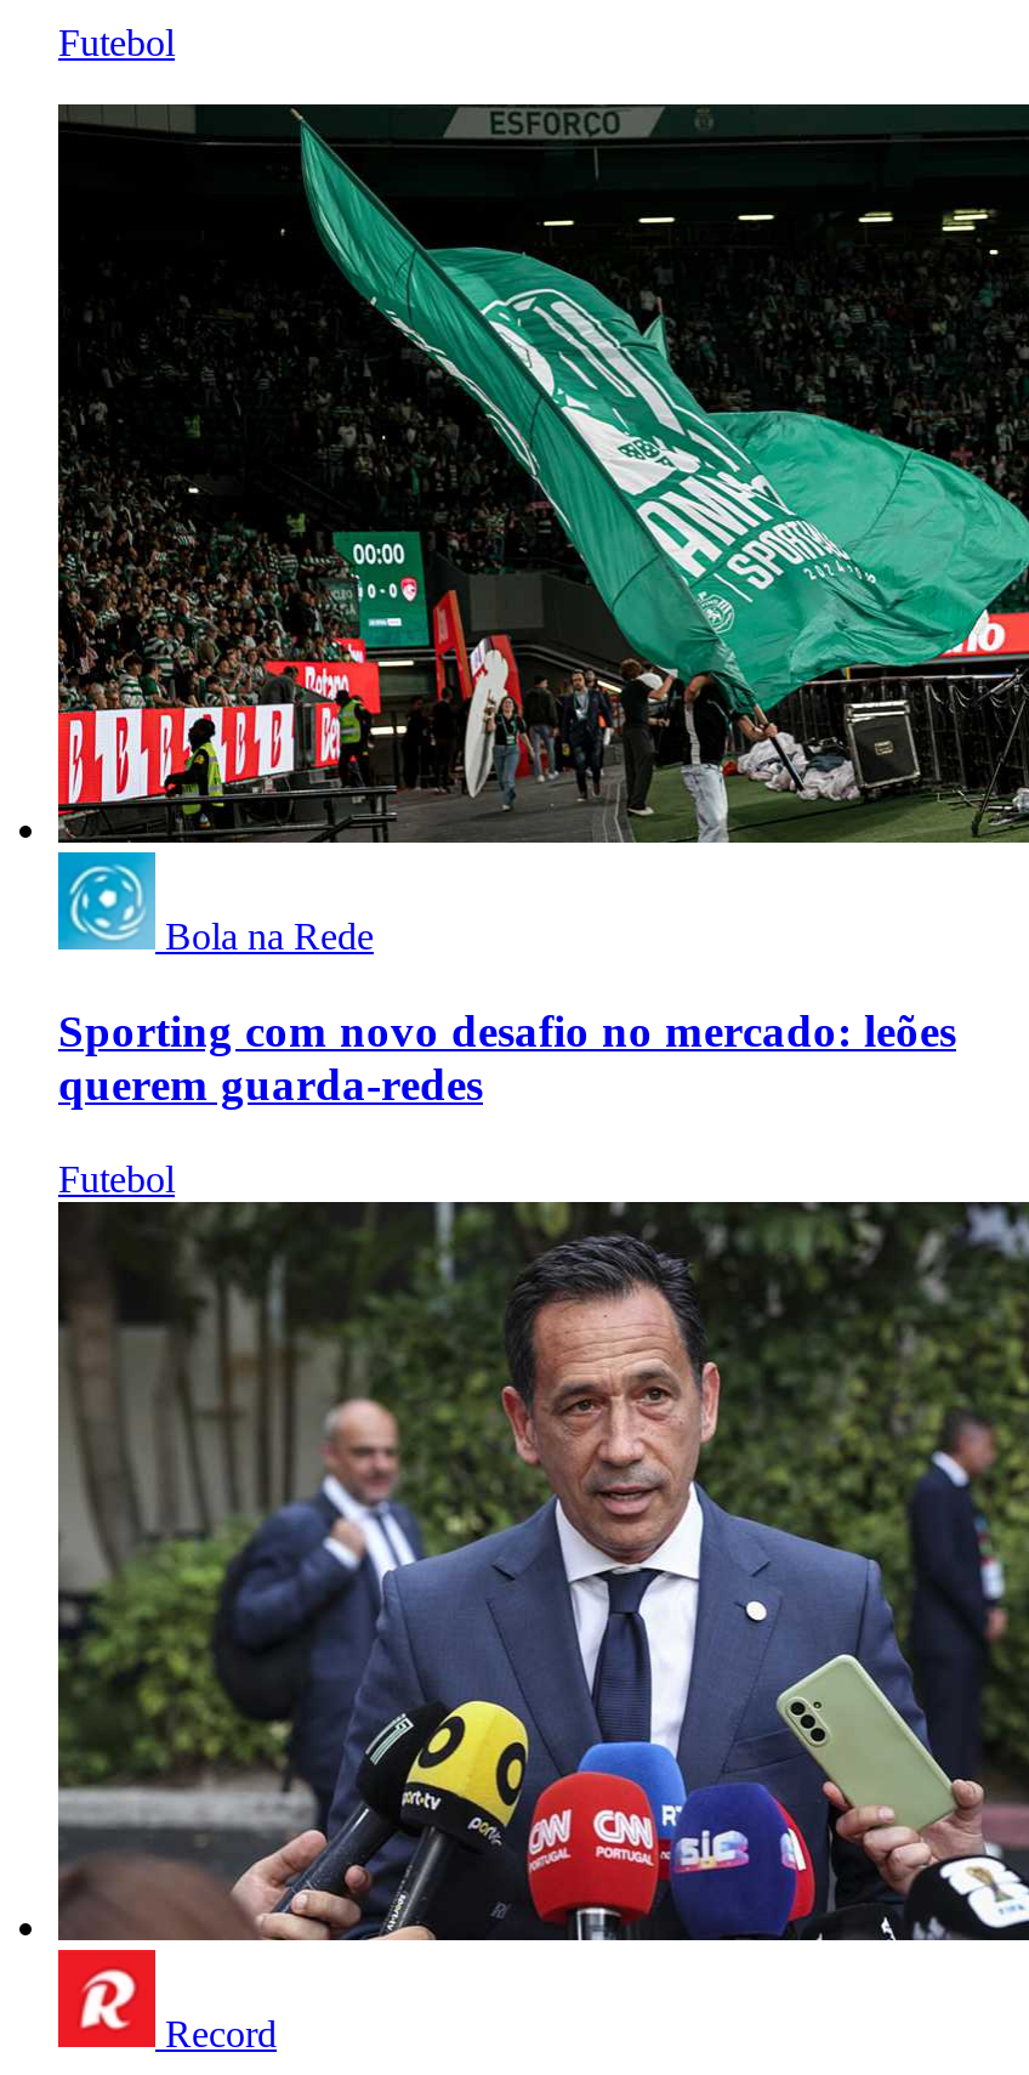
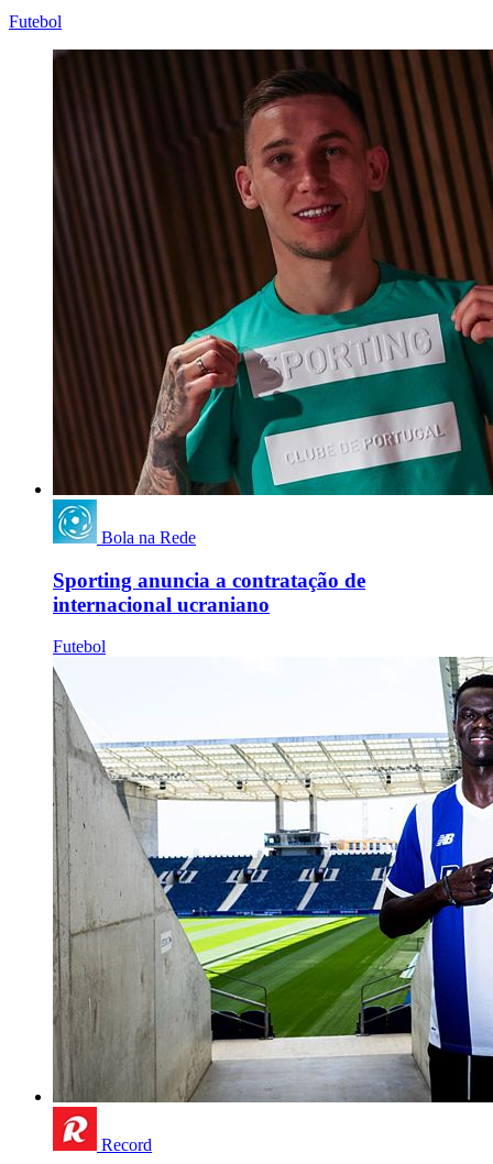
- [image]
+ [image]

- Sporting com novo desafio no mercado: leões
- querem guarda-redes
+ Sporting anuncia a contratação de
+ internacional ucraniano

- [image]
+ [image]
